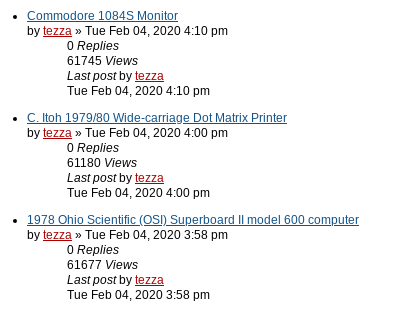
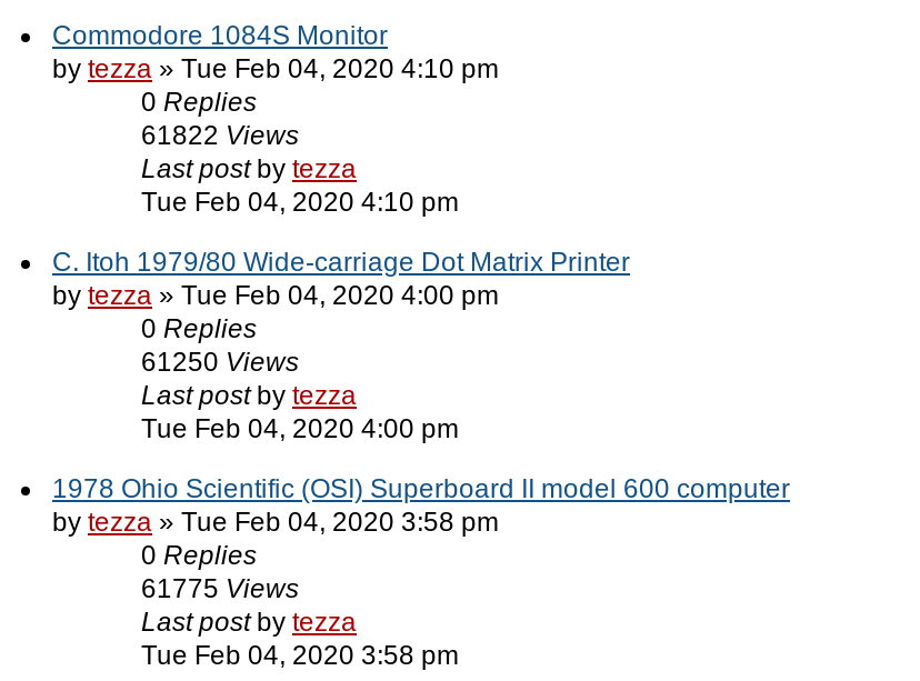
- 61745 Views
+ 61822 Views

- 61180 Views
+ 61250 Views

- 61677 Views
+ 61775 Views
